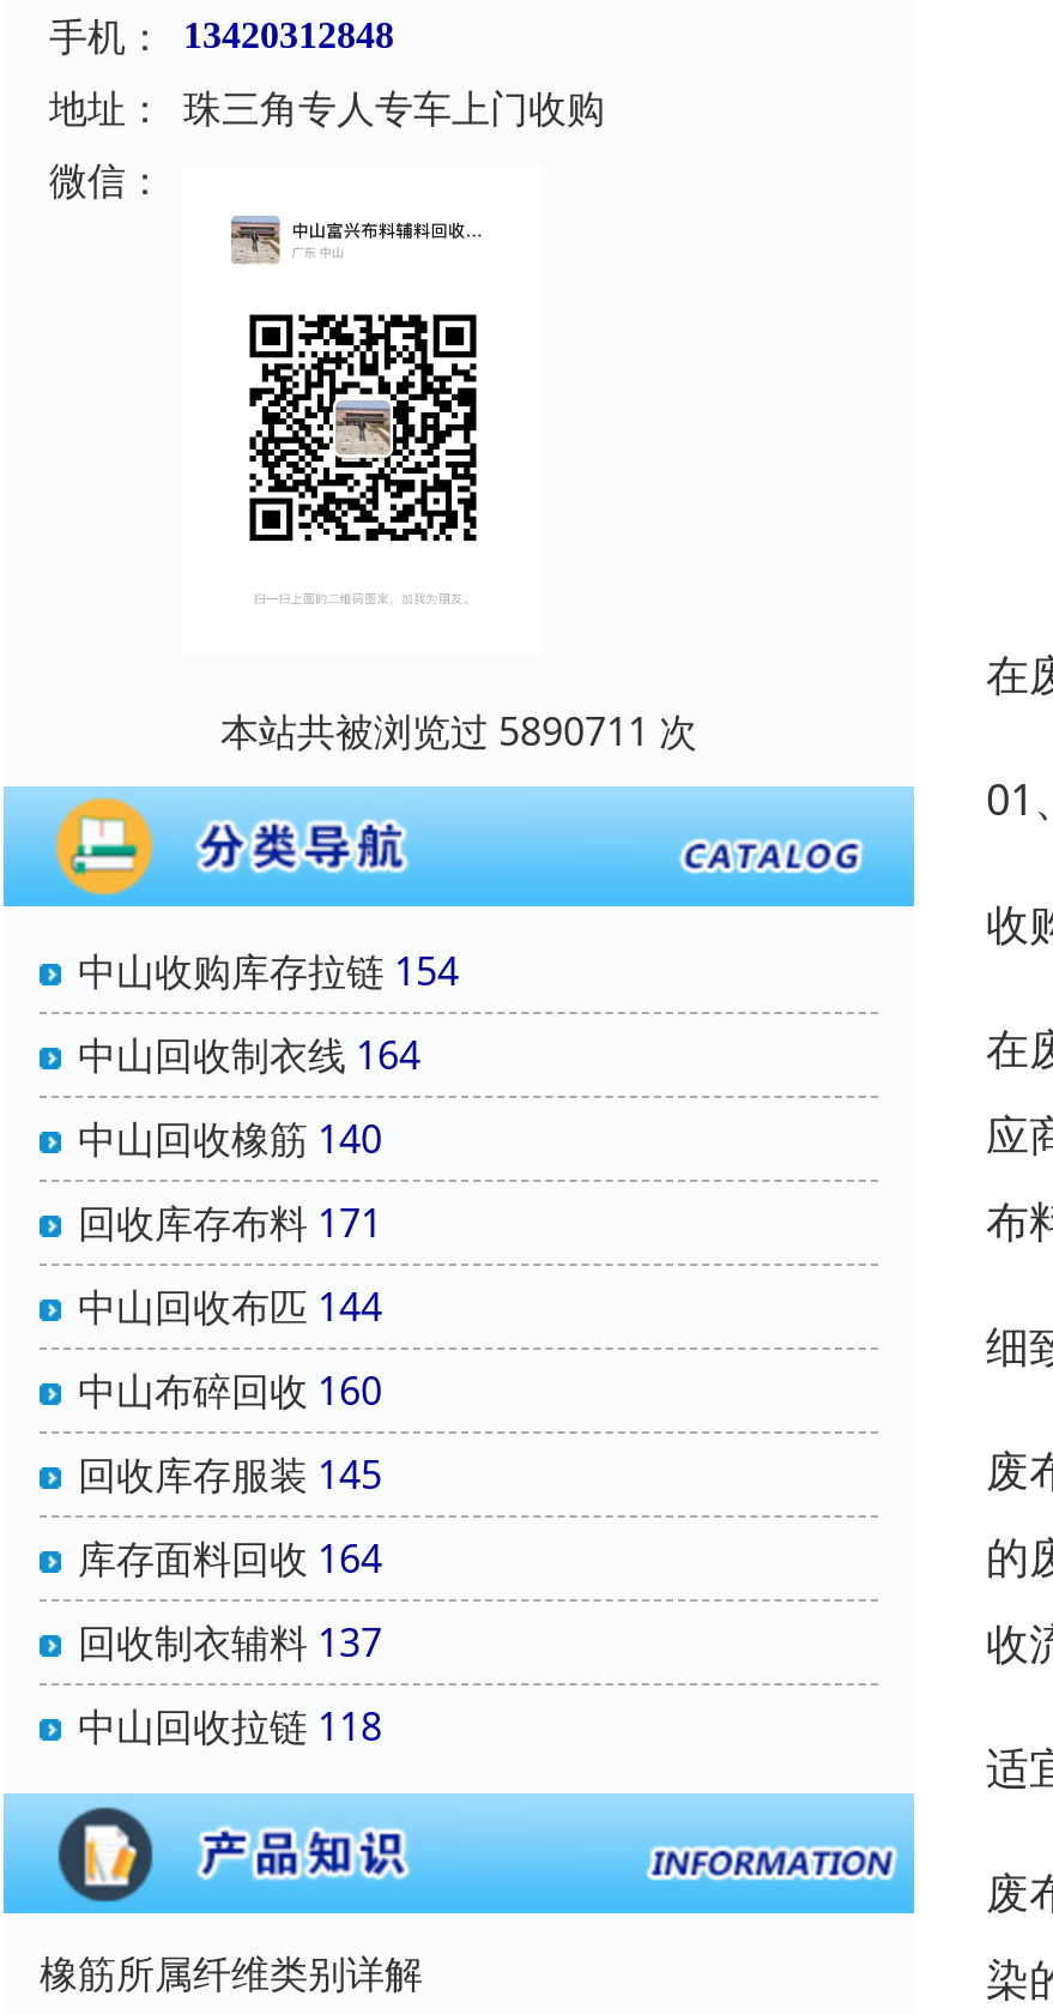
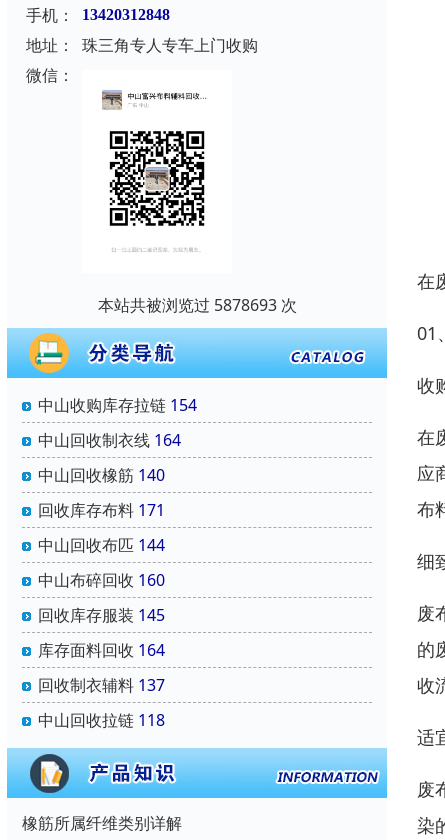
- 本站共被浏览过 5890711 次
+ 本站共被浏览过 5878693 次
